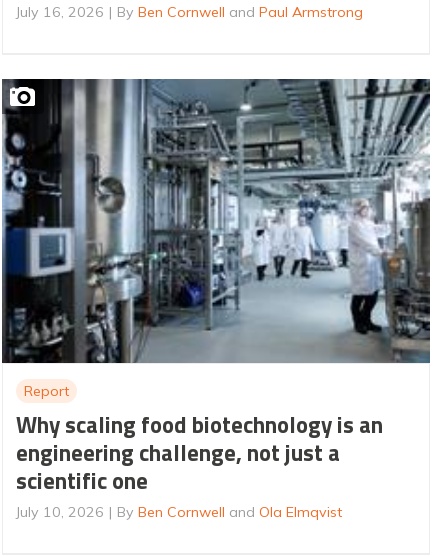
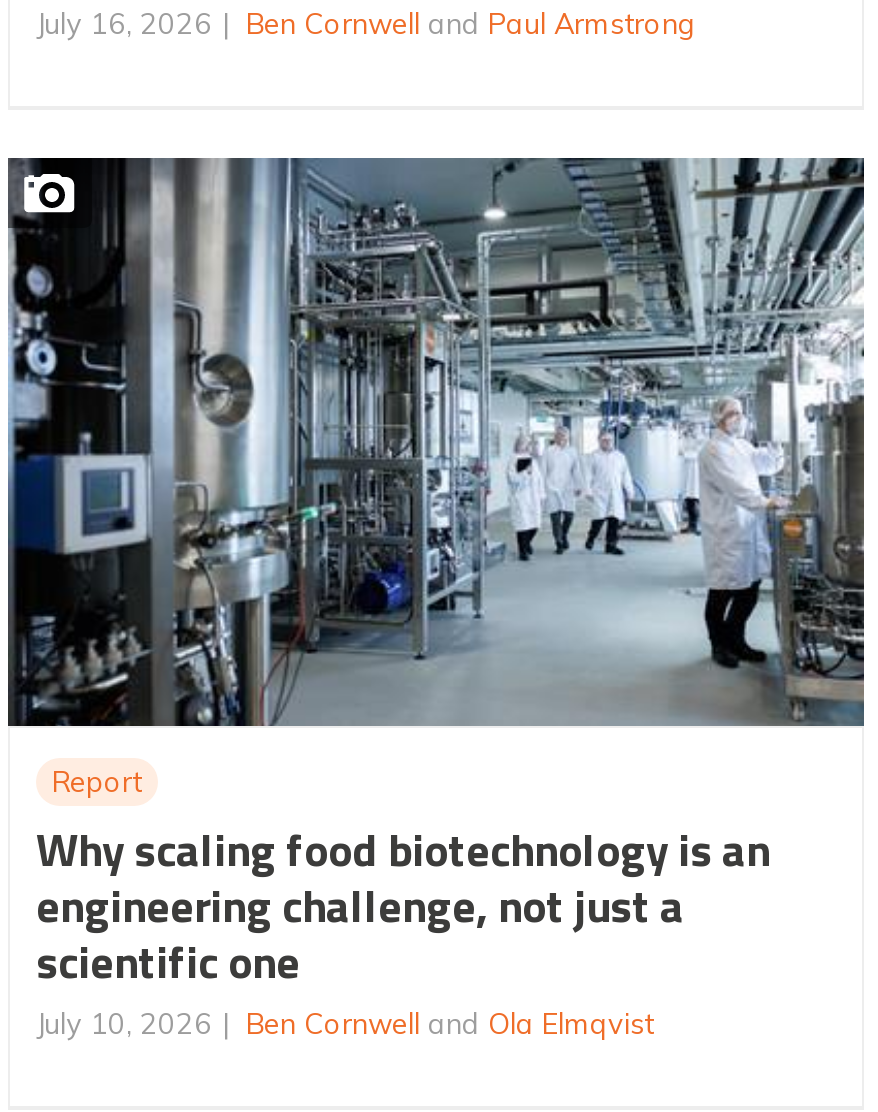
- By Ben Cornwell and Paul Armstrong
+ Ben Cornwell and Paul Armstrong

- By Ben Cornwell and Ola Elmqvist
+ Ben Cornwell and Ola Elmqvist
